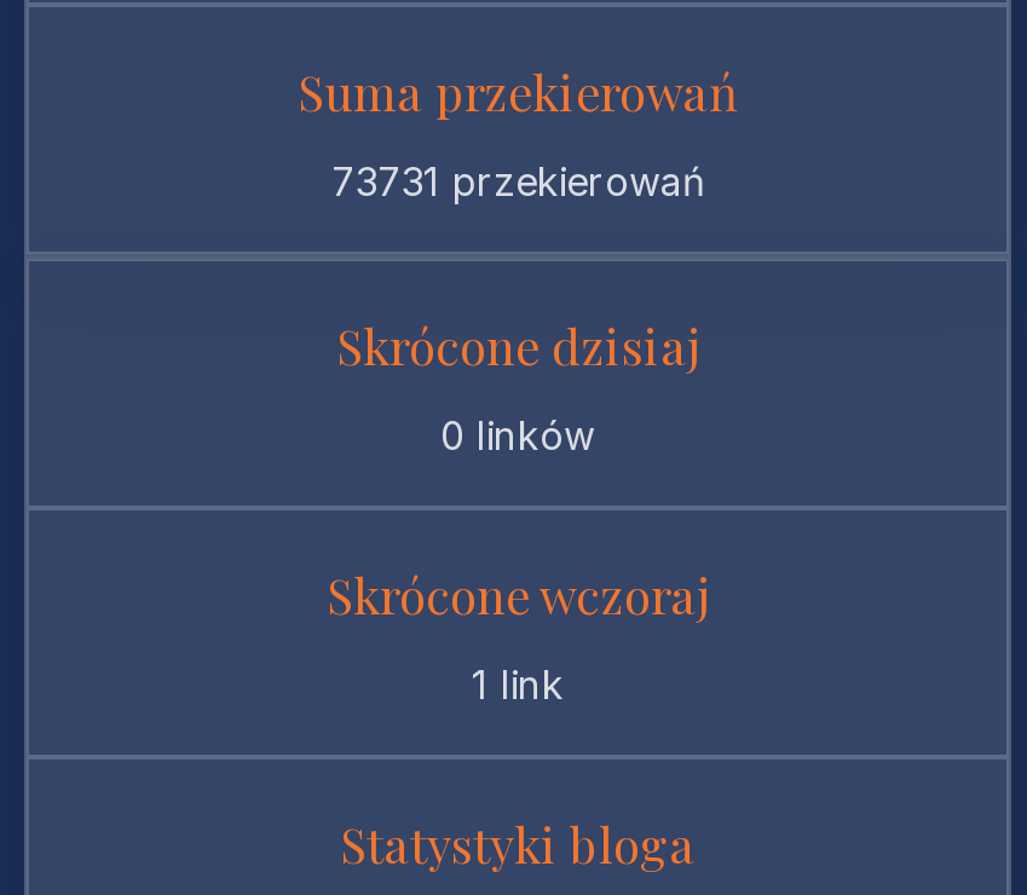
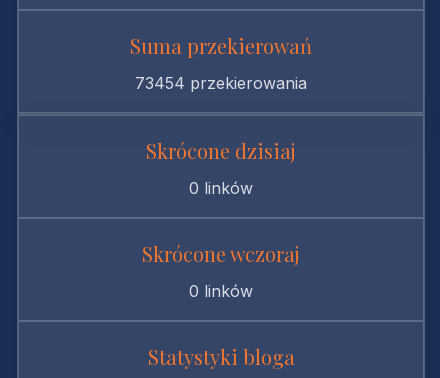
- 73731 przekierowań
+ 73454 przekierowania

- 1 link
+ 0 linków
